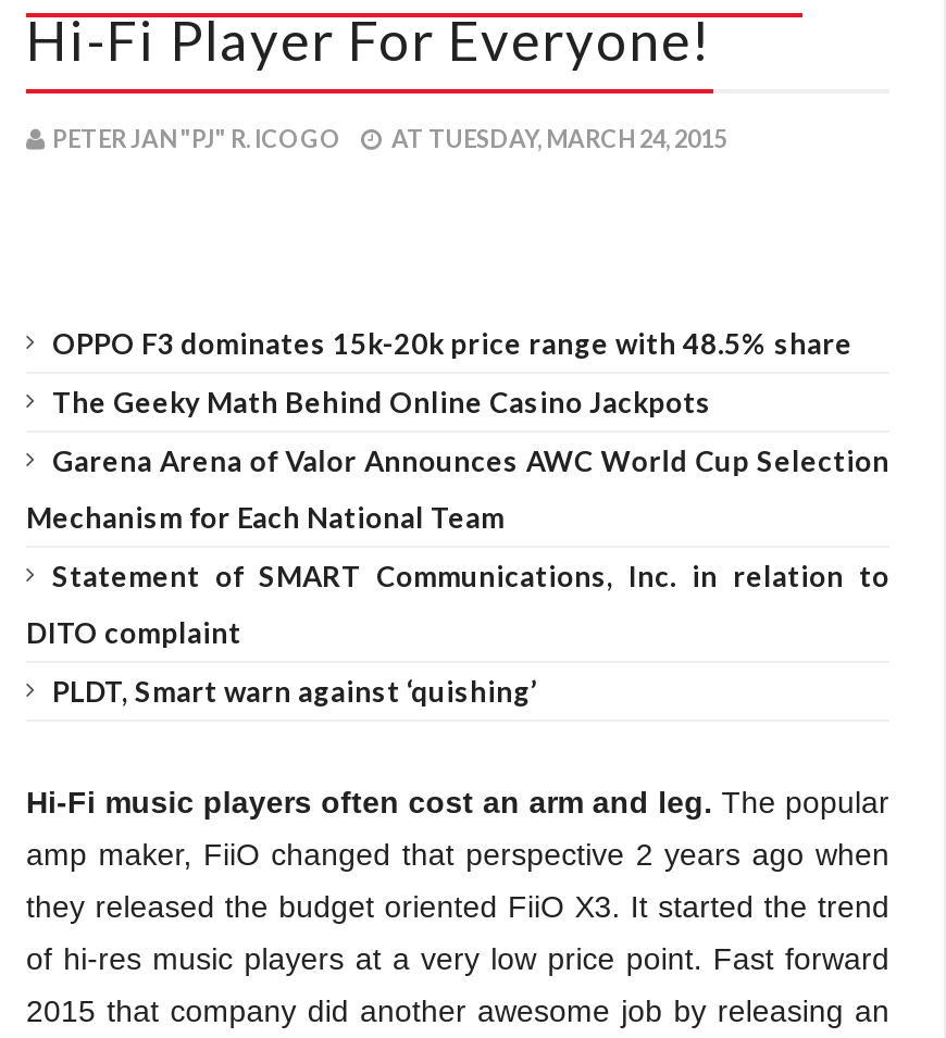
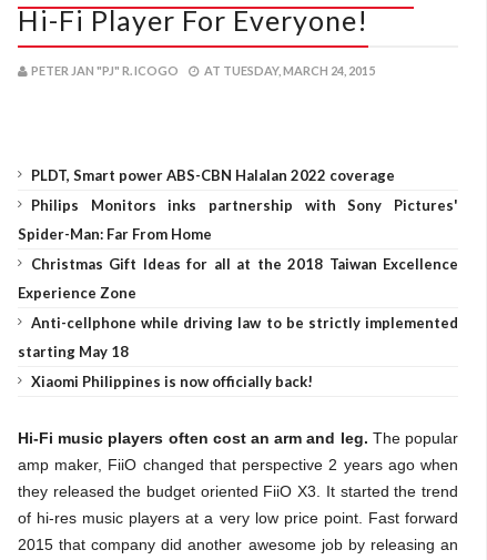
- OPPO F3 dominates 15k-20k price range with 48.5% share
- The Geeky Math Behind Online Casino Jackpots
- Garena Arena of Valor Announces AWC World Cup Selection
- Mechanism for Each National Team
- Statement of SMART Communications, Inc. in relation to
- DITO complaint
- PLDT, Smart warn against ‘quishing’
+ PLDT, Smart power ABS-CBN Halalan 2022 coverage
+ Philips Monitors inks partnership with Sony Pictures'
+ Spider-Man: Far From Home
+ Christmas Gift Ideas for all at the 2018 Taiwan Excellence
+ Experience Zone
+ Anti-cellphone while driving law to be strictly implemented
+ starting May 18
+ Xiaomi Philippines is now officially back!
